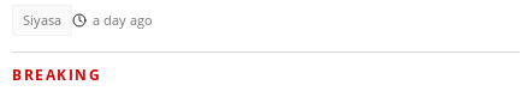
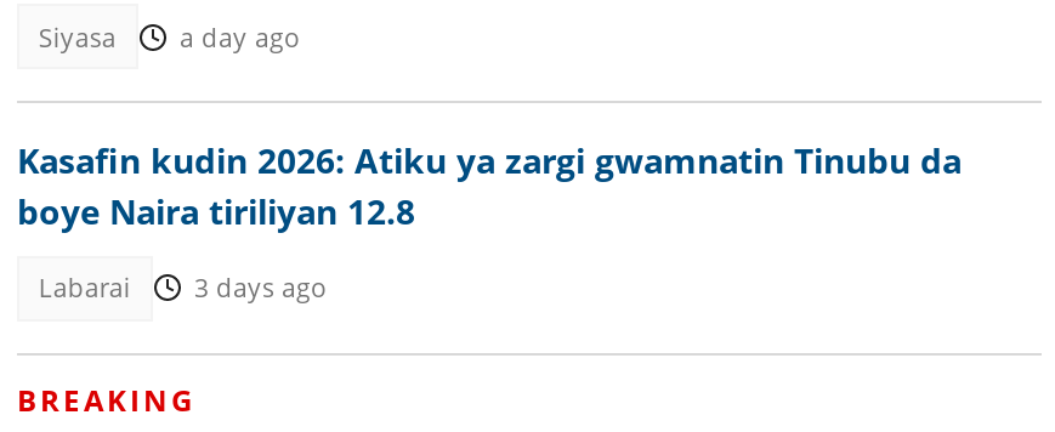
+ Kasafin kudin 2026: Atiku ya zargi gwamnatin Tinubu da
+ boye Naira tiriliyan 12.8
+ Labarai
+ 3 days ago
